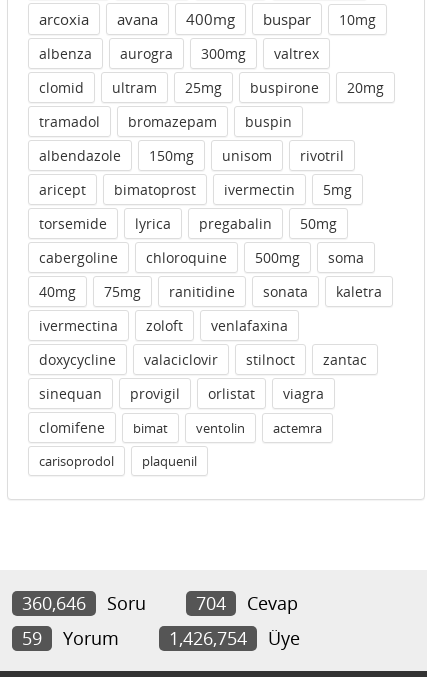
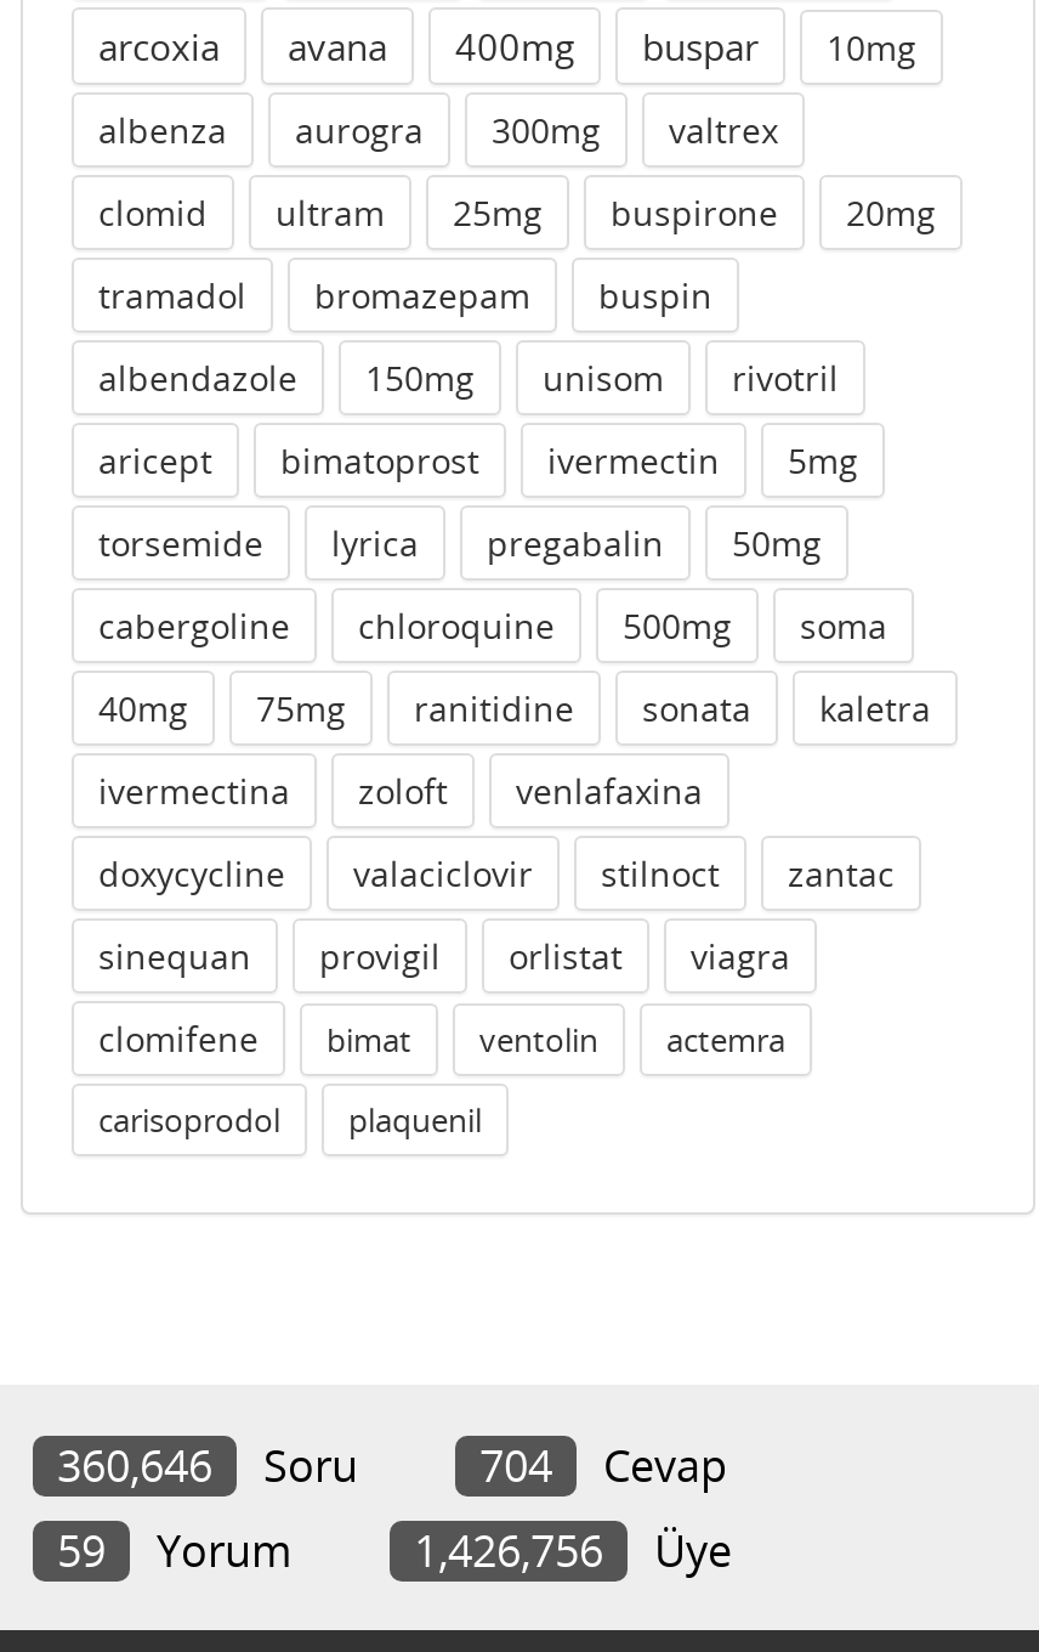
- 1,426,754 Üye
+ 1,426,756 Üye
